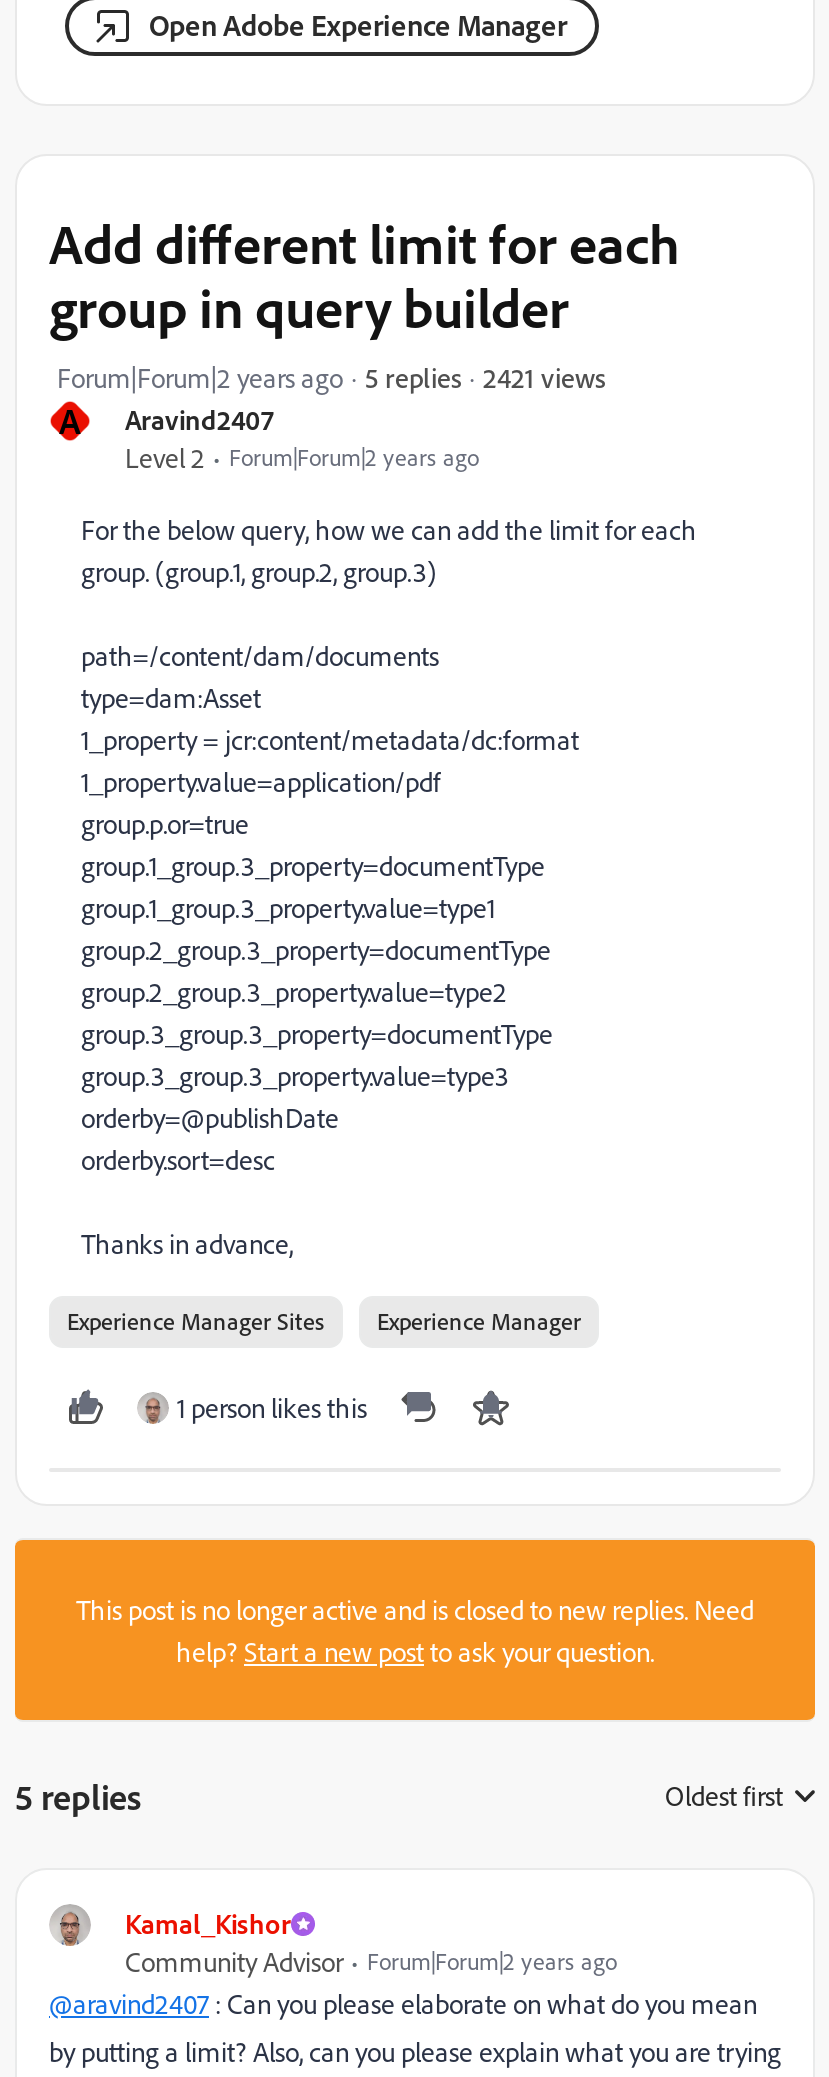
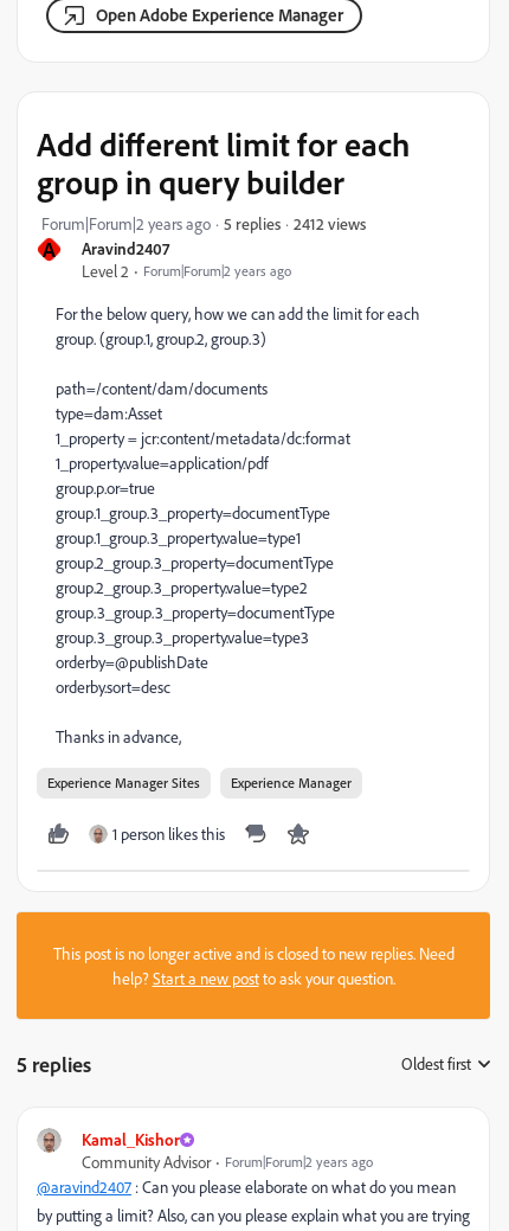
- 2421 views
+ 2412 views
